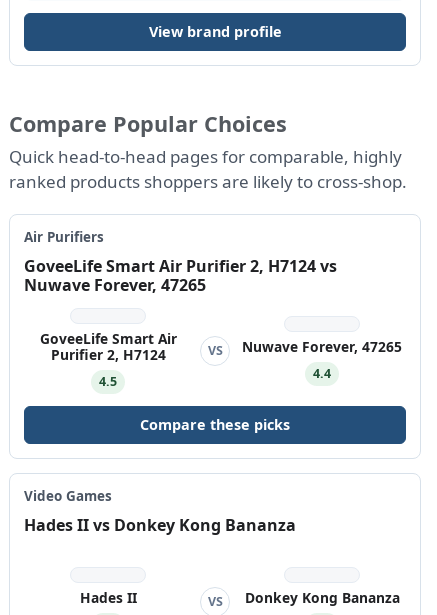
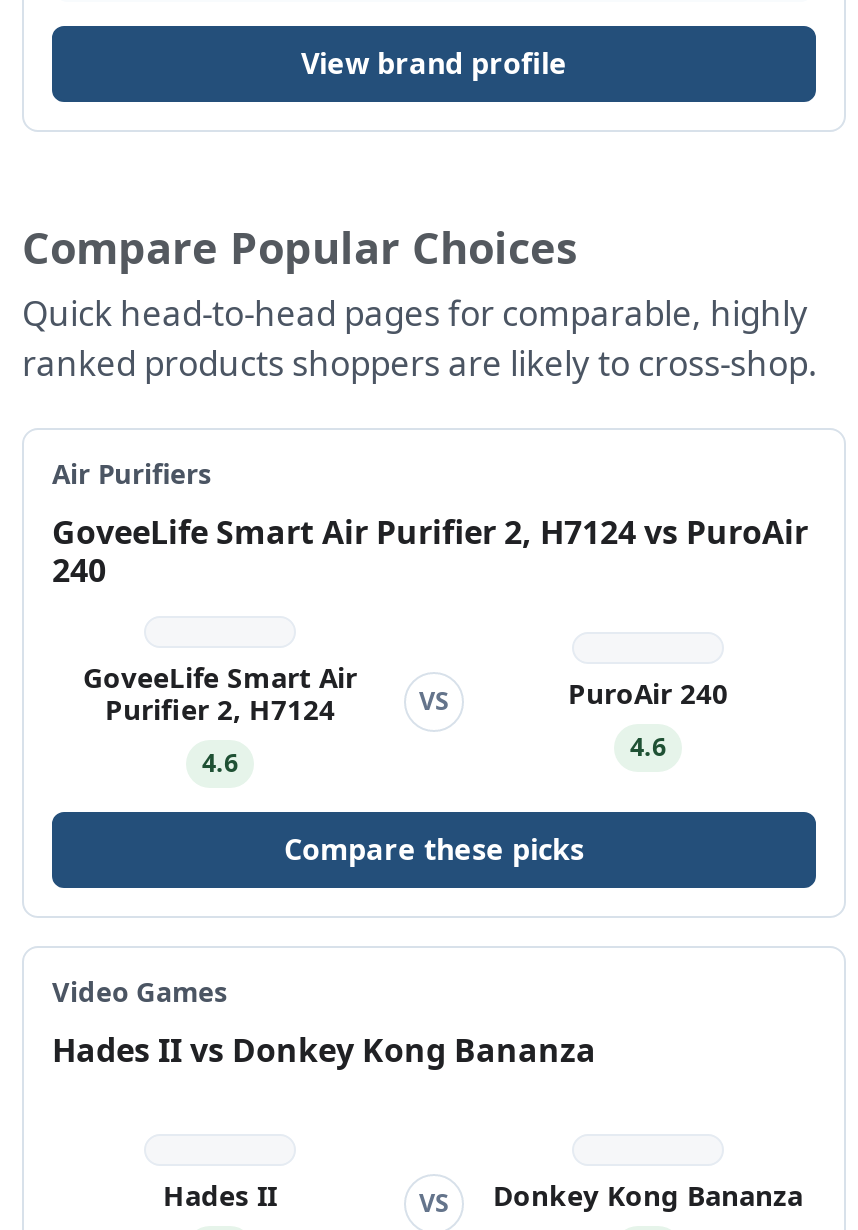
- GoveeLife Smart Air Purifier 2, H7124 vs
- Nuwave Forever, 47265
+ GoveeLife Smart Air Purifier 2, H7124 vs PuroAir
+ 240

- Nuwave Forever, 47265
+ PuroAir 240

- 4.4
+ 4.6

- 4.5
+ 4.6
